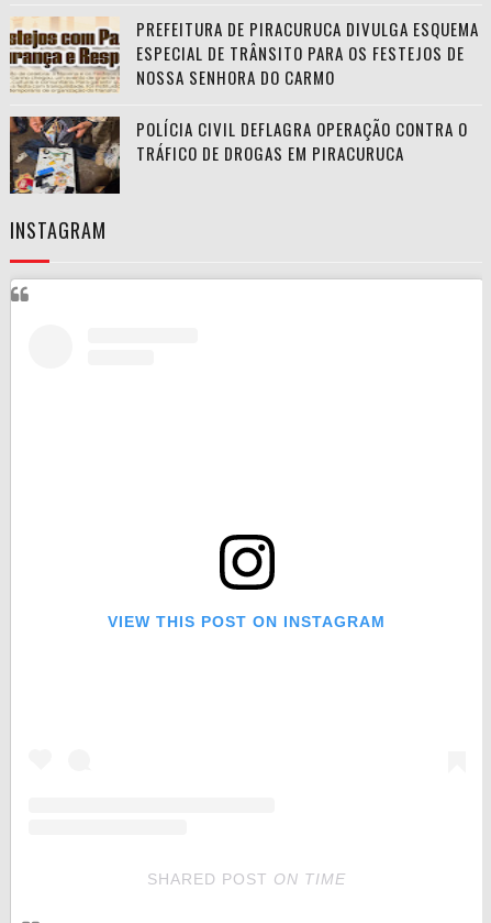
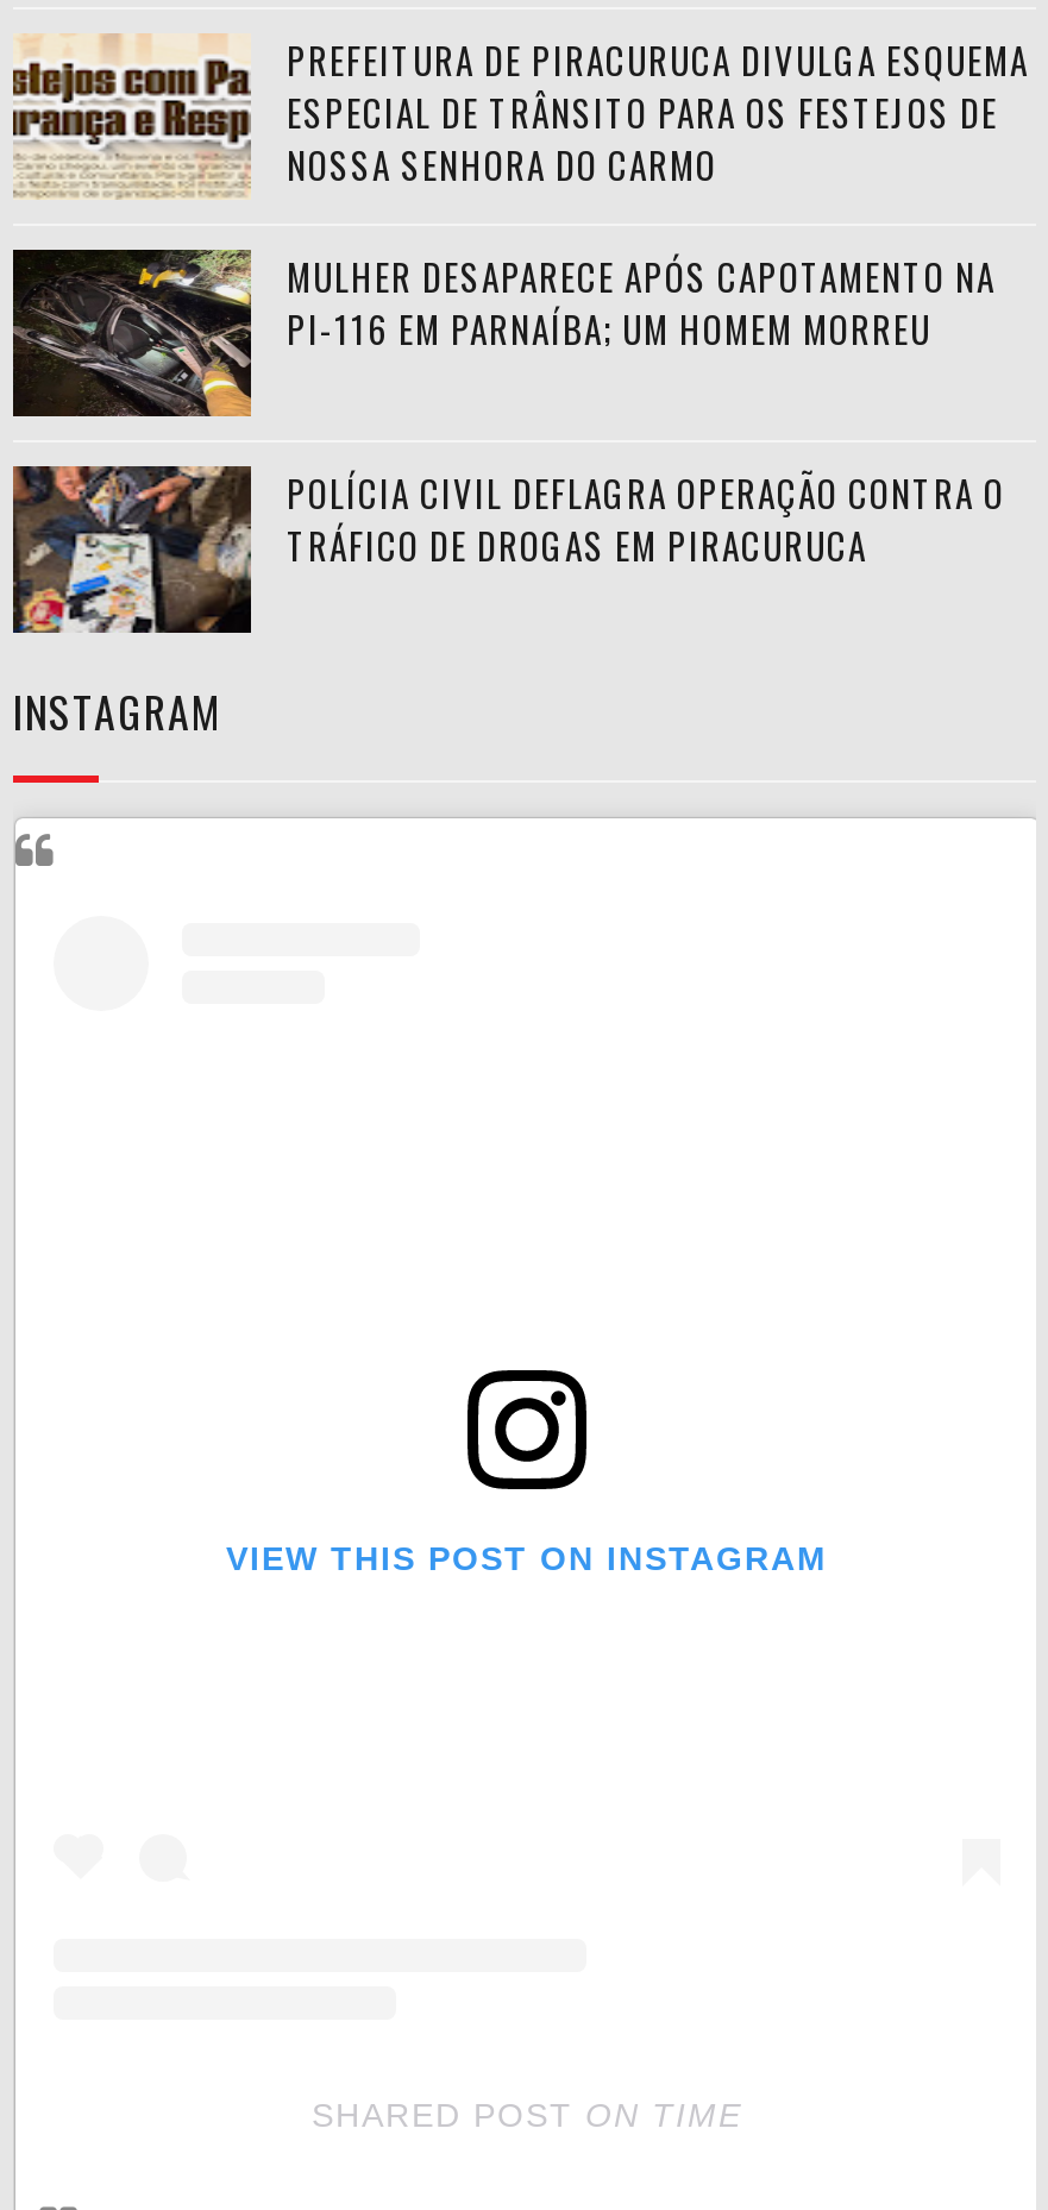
+ [image]
+ MULHER DESAPARECE APÓS CAPOTAMENTO NA
+ PI-116 EM PARNAÍBA; UM HOMEM MORREU
